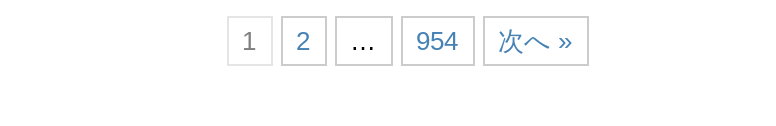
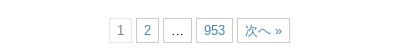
- 954
+ 953
